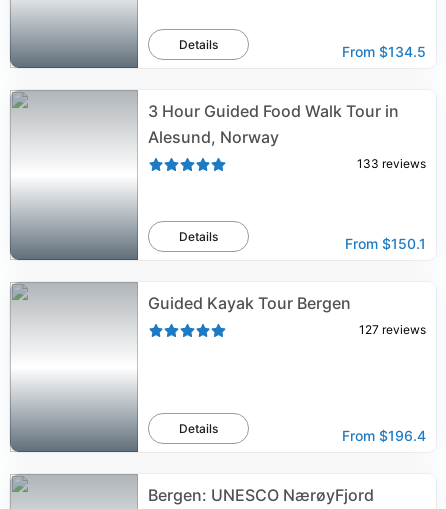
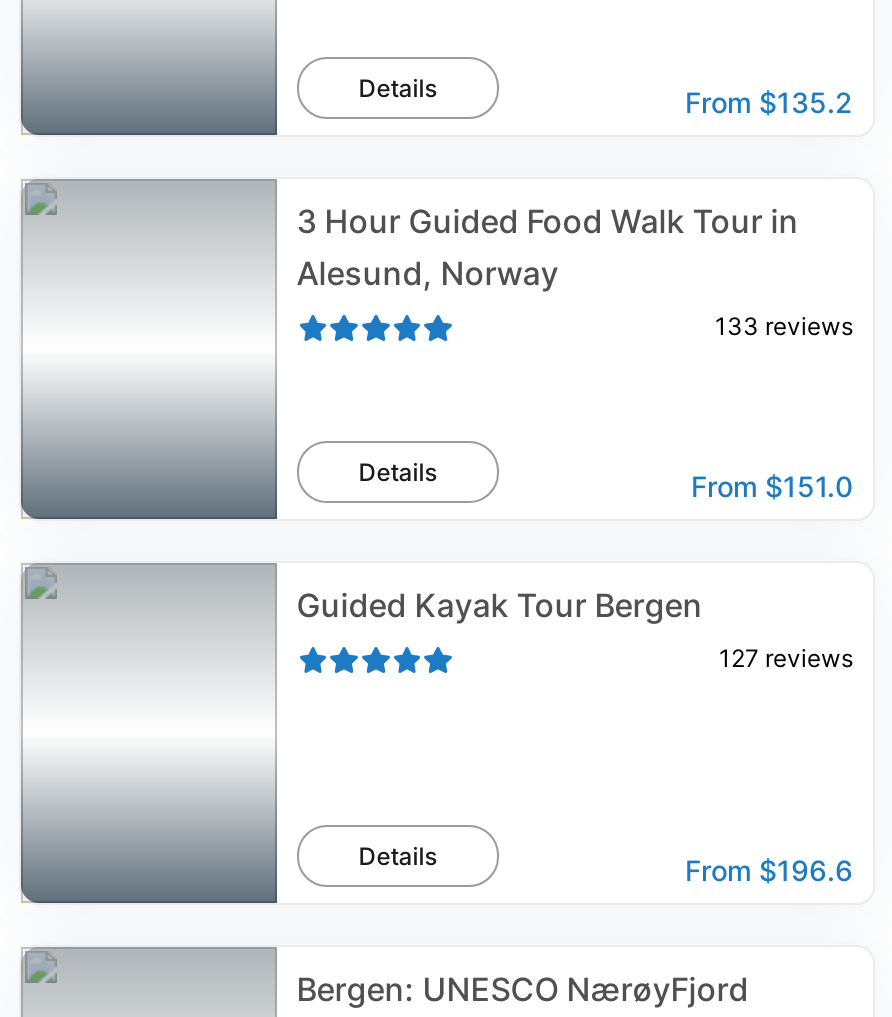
- From $134.5
+ From $135.2

- From $150.1
+ From $151.0

- From $196.4
+ From $196.6
